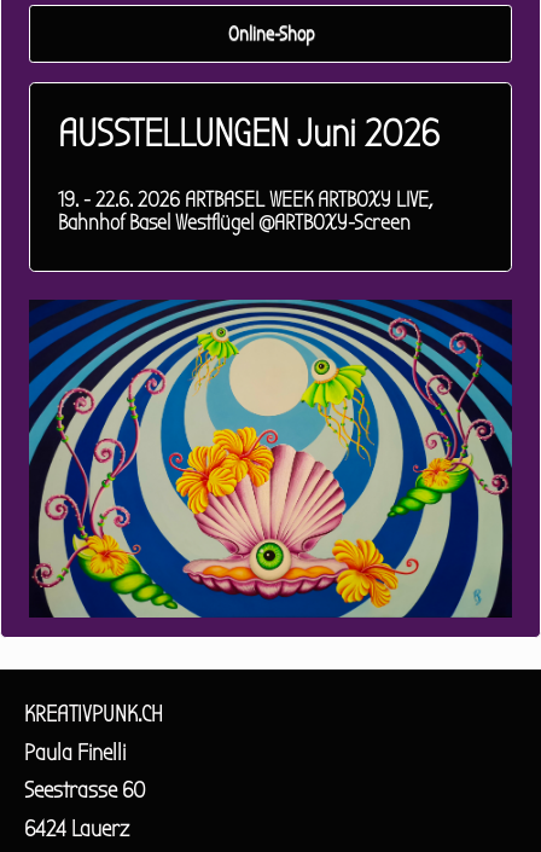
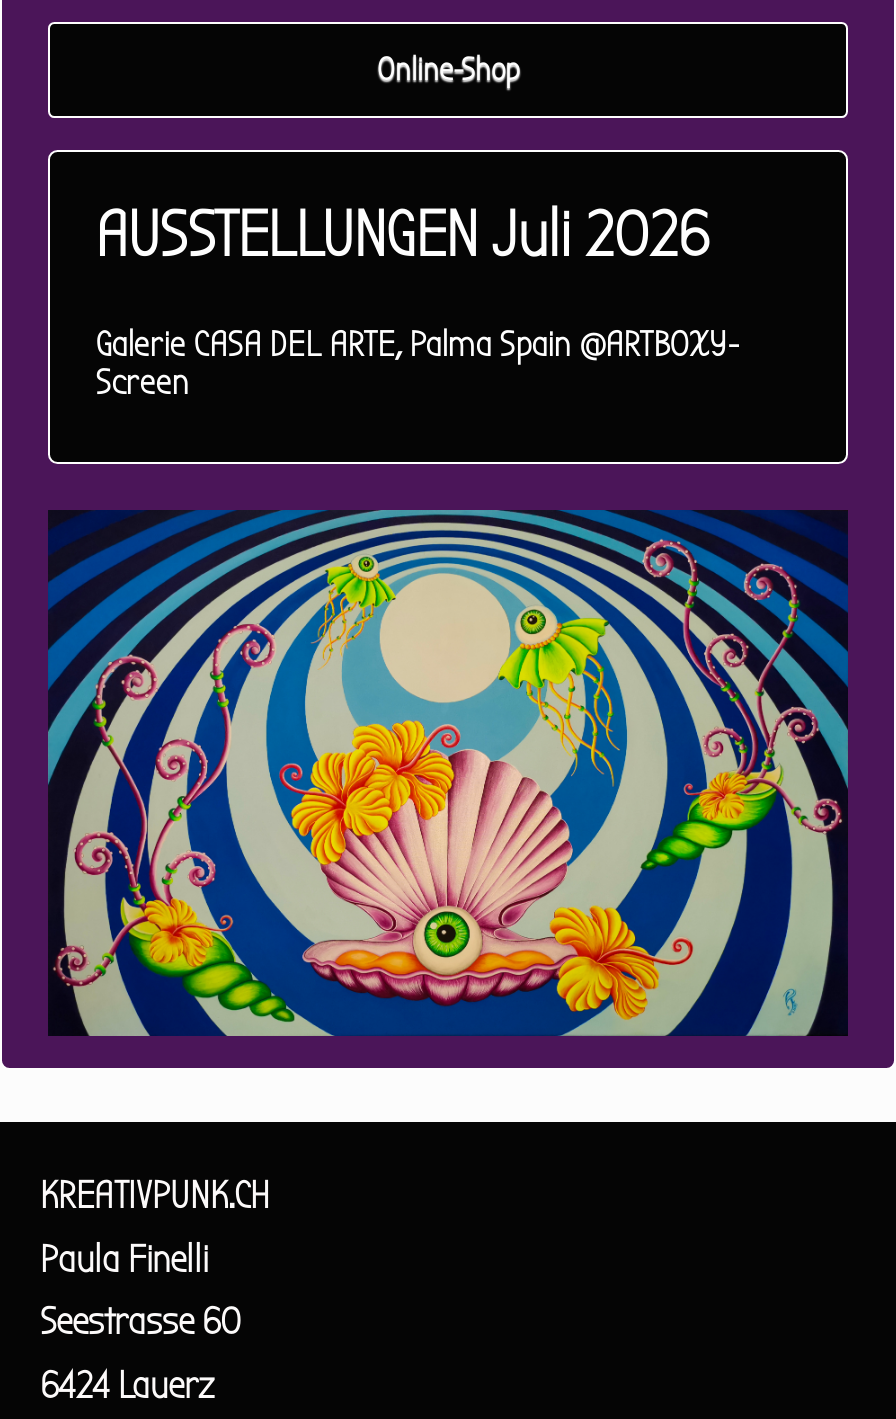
- AUSSTELLUNGEN Juni 2026
+ AUSSTELLUNGEN Juli 2026

- 19. - 22.6. 2026 ARTBASEL WEEK ARTBOXY LIVE,
- Bahnhof Basel Westflügel @ARTBOXY-Screen
+ Galerie CASA DEL ARTE, Palma Spain @ARTBOXY-
+ Screen
